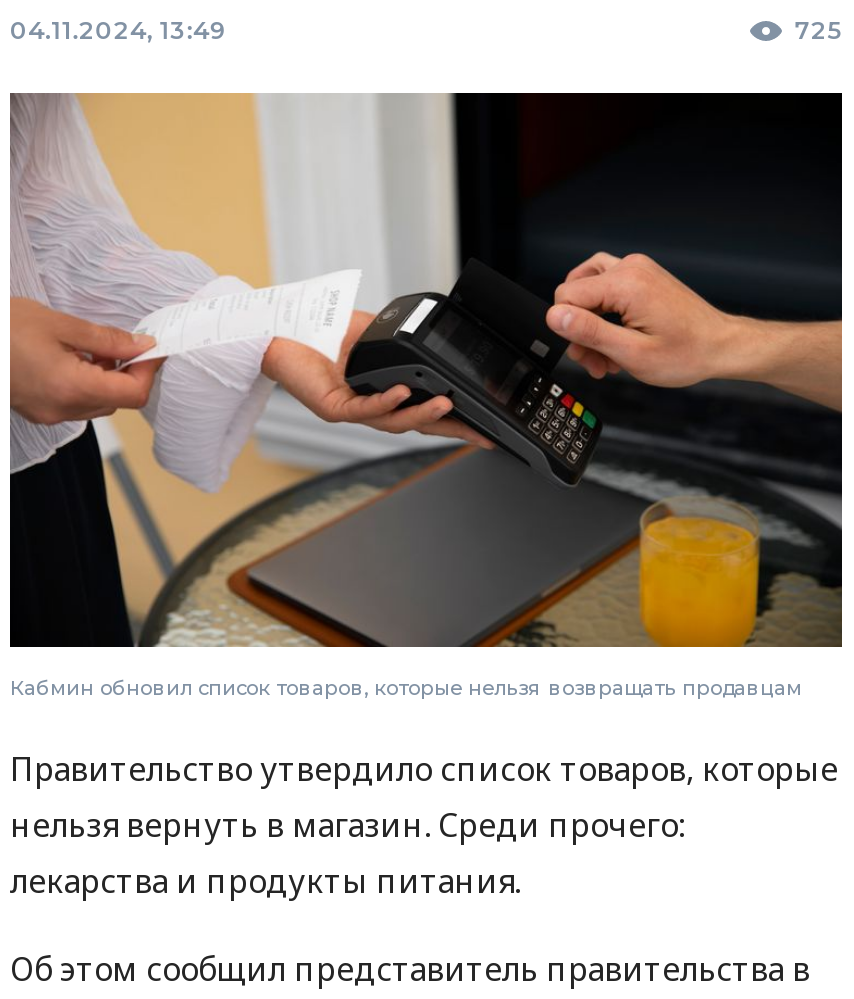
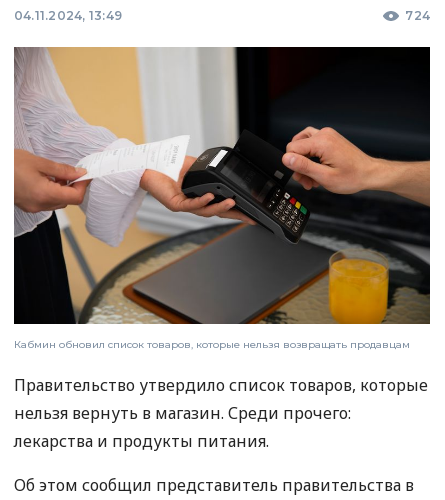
- 725
+ 724
